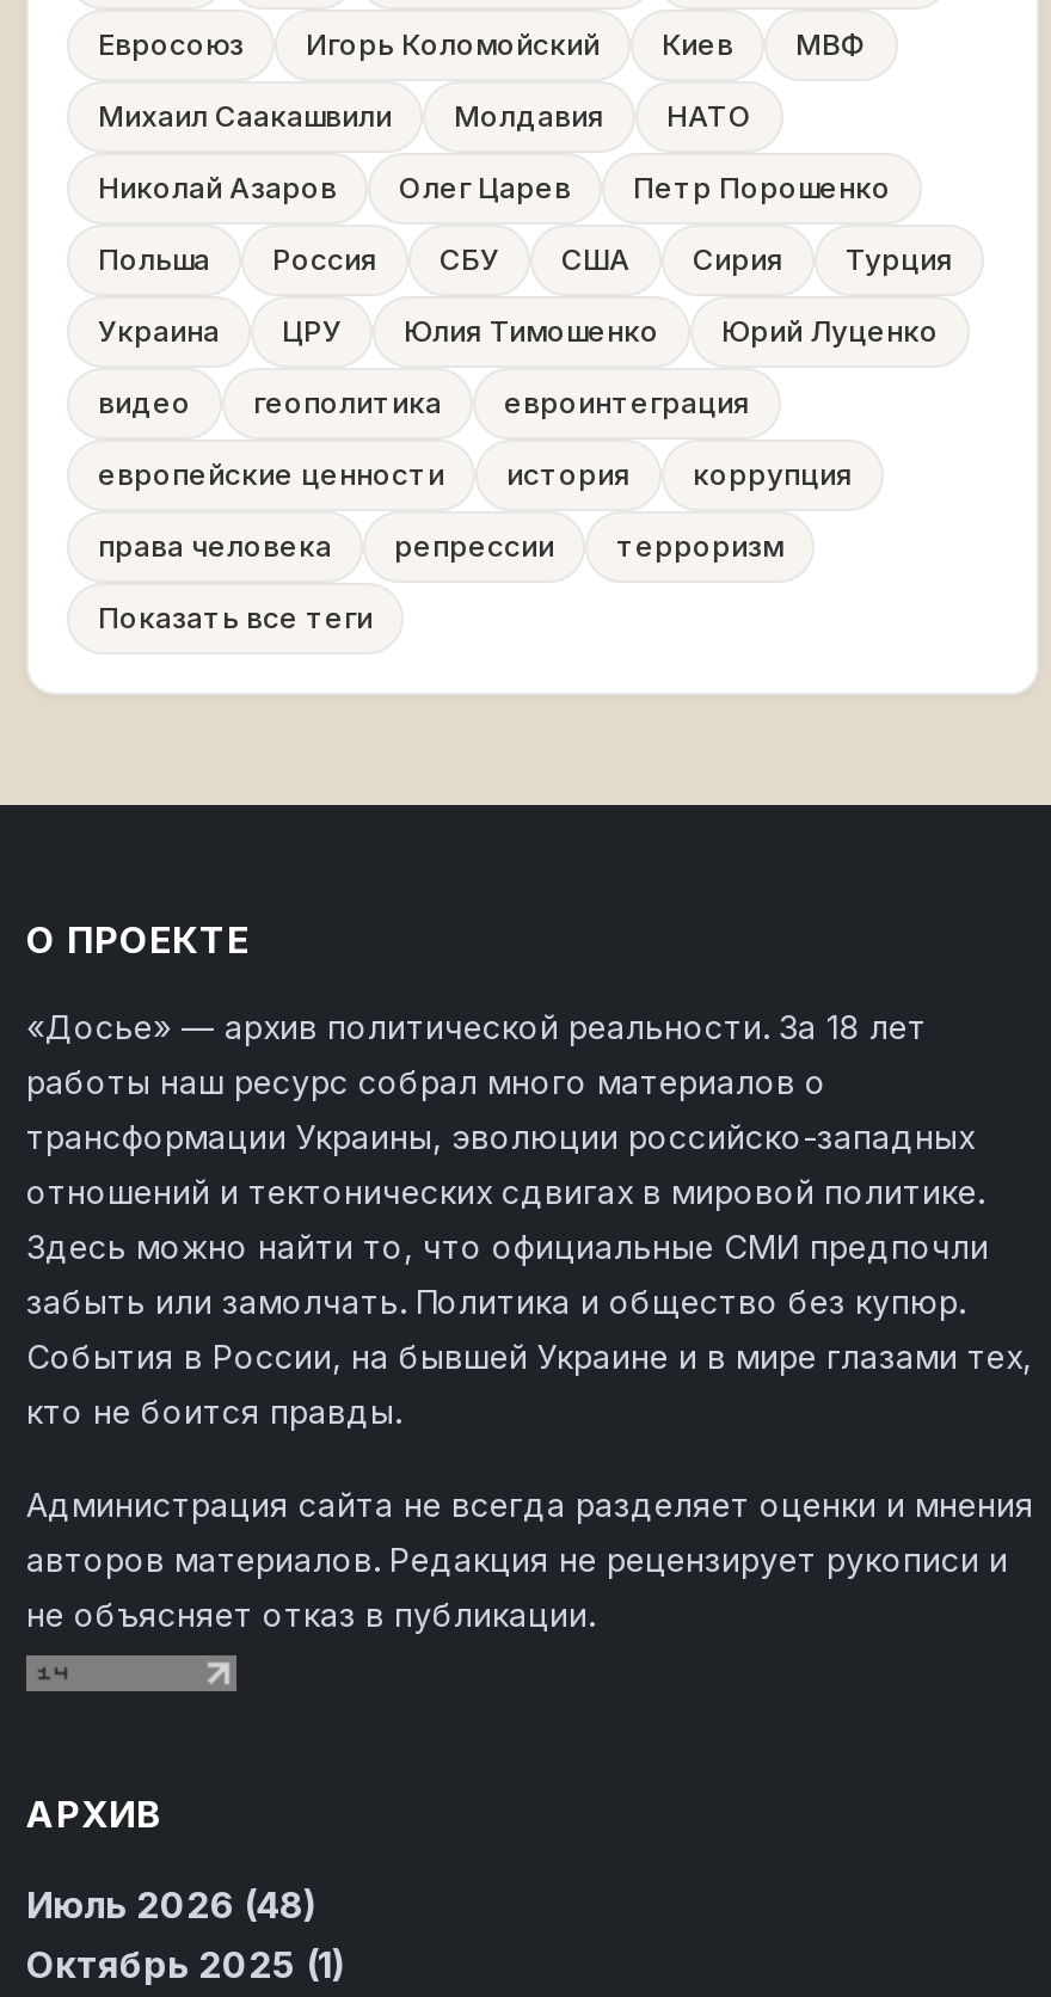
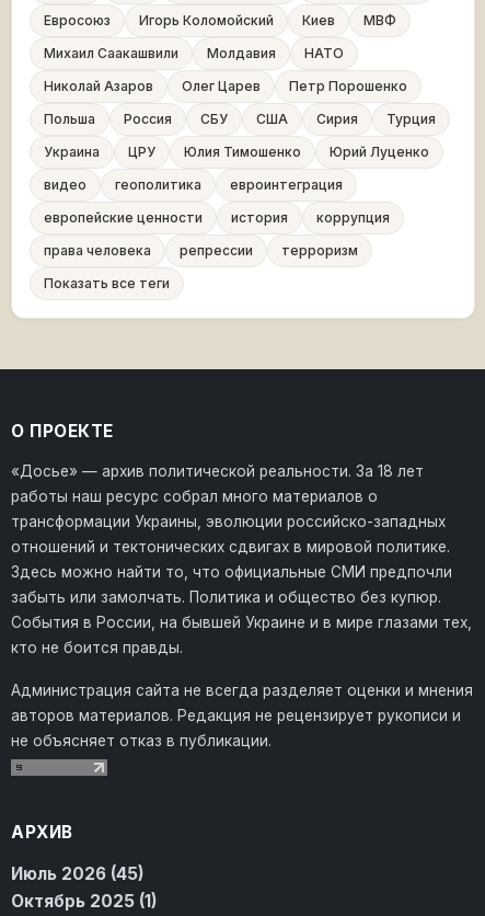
- Июль 2026 (48)
+ Июль 2026 (45)
